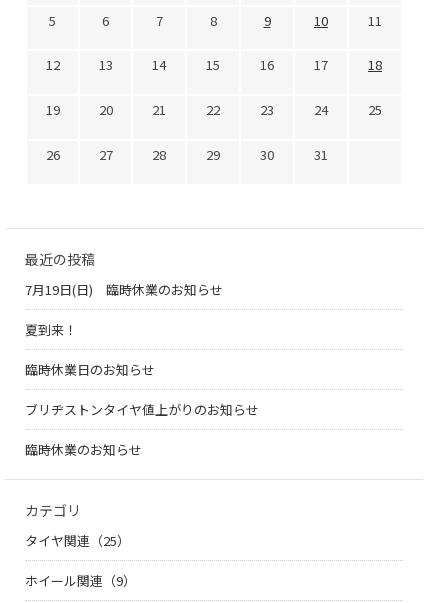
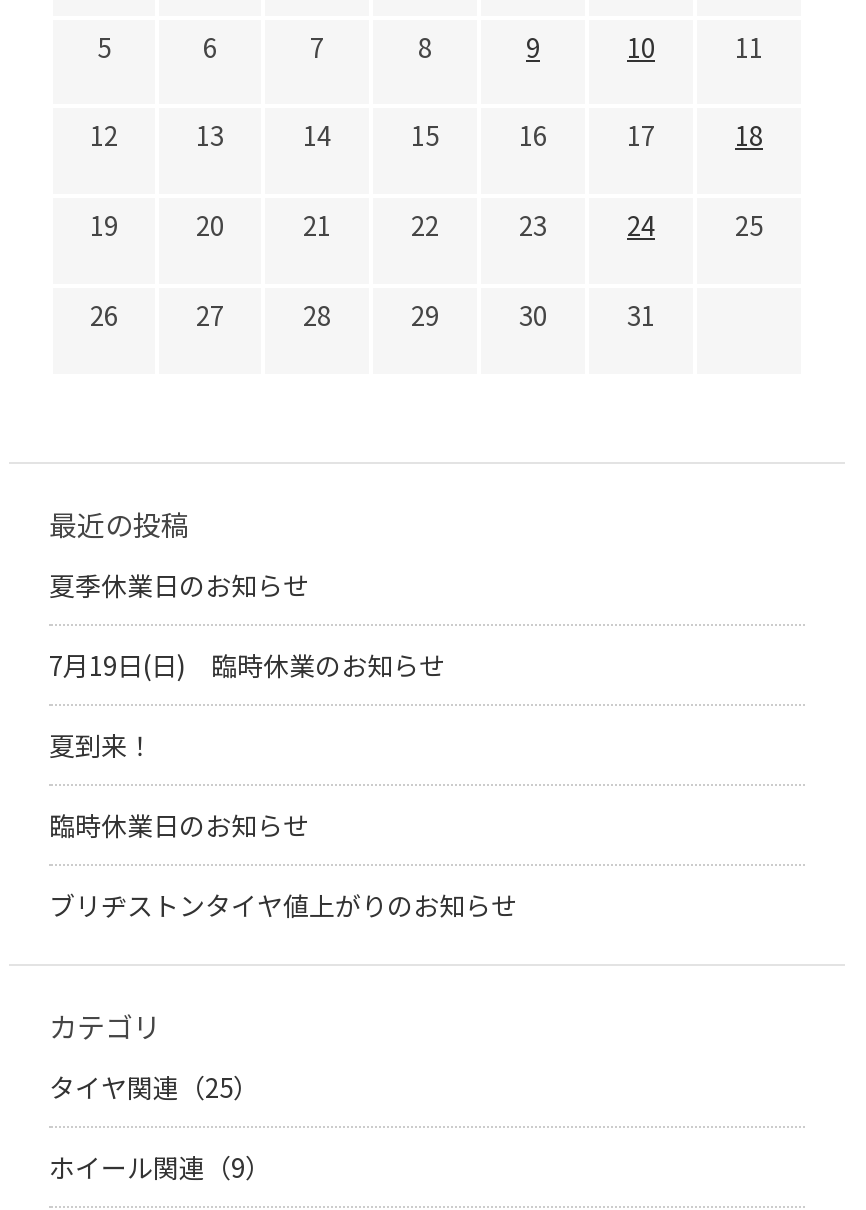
+ 夏季休業日のお知らせ

moved down: 7月19日(日) 臨時休業のお知らせ | 夏到来！ | 臨時休業日のお知らせ | ブリヂストンタイヤ値上がりのお知らせ

- 臨時休業のお知らせ
